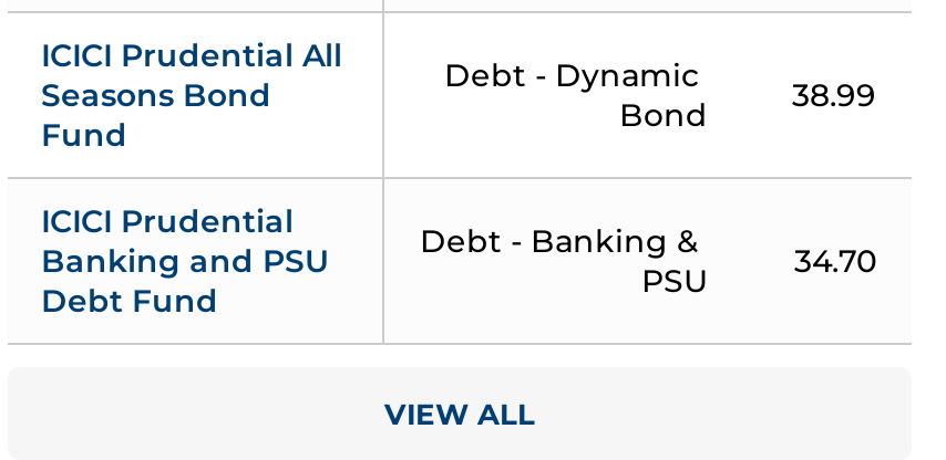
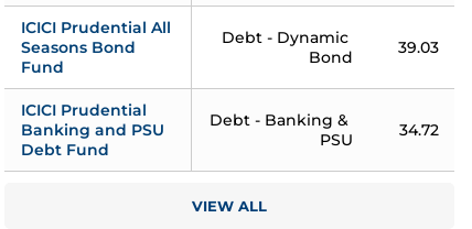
- 38.99
+ 39.03

- 34.70
+ 34.72
